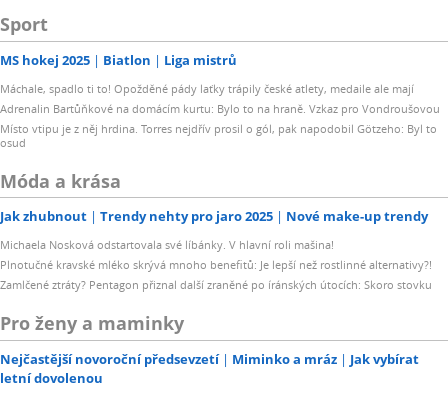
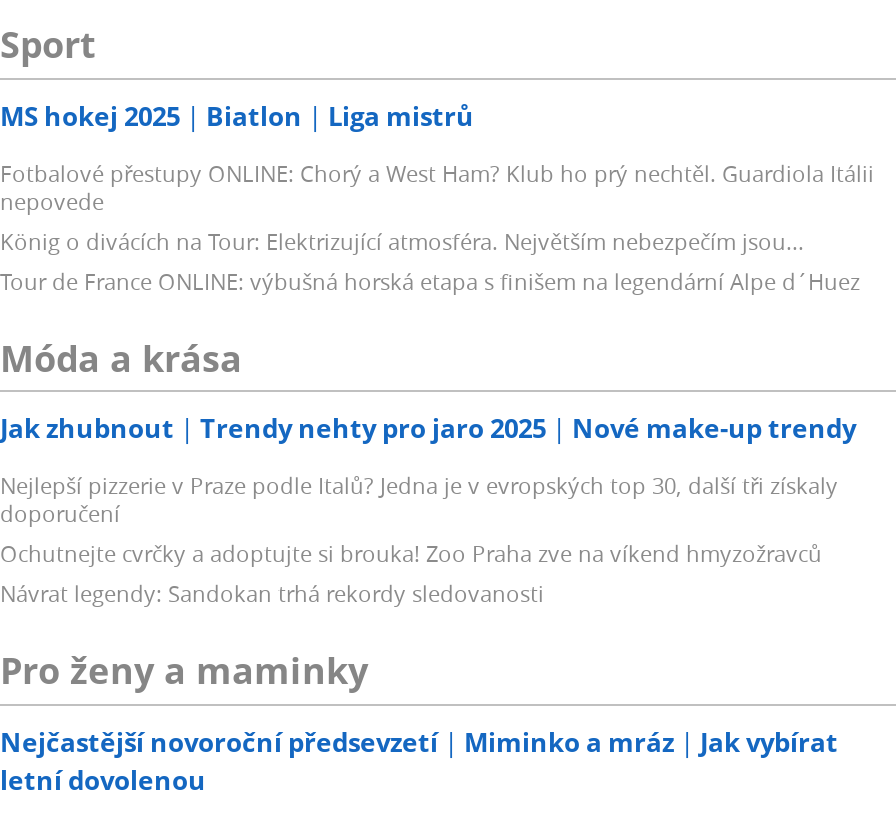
- Máchale, spadlo ti to! Opožděné pády laťky trápily české atlety, medaile ale mají
- Adrenalin Bartůňkové na domácím kurtu: Bylo to na hraně. Vzkaz pro Vondroušovou
- Místo vtipu je z něj hrdina. Torres nejdřív prosil o gól, pak napodobil Götzeho: Byl to
- osud
+ Fotbalové přestupy ONLINE: Chorý a West Ham? Klub ho prý nechtěl. Guardiola Itálii
+ nepovede
+ König o divácích na Tour: Elektrizující atmosféra. Největším nebezpečím jsou...
+ Tour de France ONLINE: výbušná horská etapa s finišem na legendární Alpe d´Huez

- Michaela Nosková odstartovala své líbánky. V hlavní roli mašina!
- Plnotučné kravské mléko skrývá mnoho benefitů: Je lepší než rostlinné alternativy?!
- Zamlčené ztráty? Pentagon přiznal další zraněné po íránských útocích: Skoro stovku
+ Nejlepší pizzerie v Praze podle Italů? Jedna je v evropských top 30, další tři získaly
+ doporučení
+ Ochutnejte cvrčky a adoptujte si brouka! Zoo Praha zve na víkend hmyzožravců
+ Návrat legendy: Sandokan trhá rekordy sledovanosti
